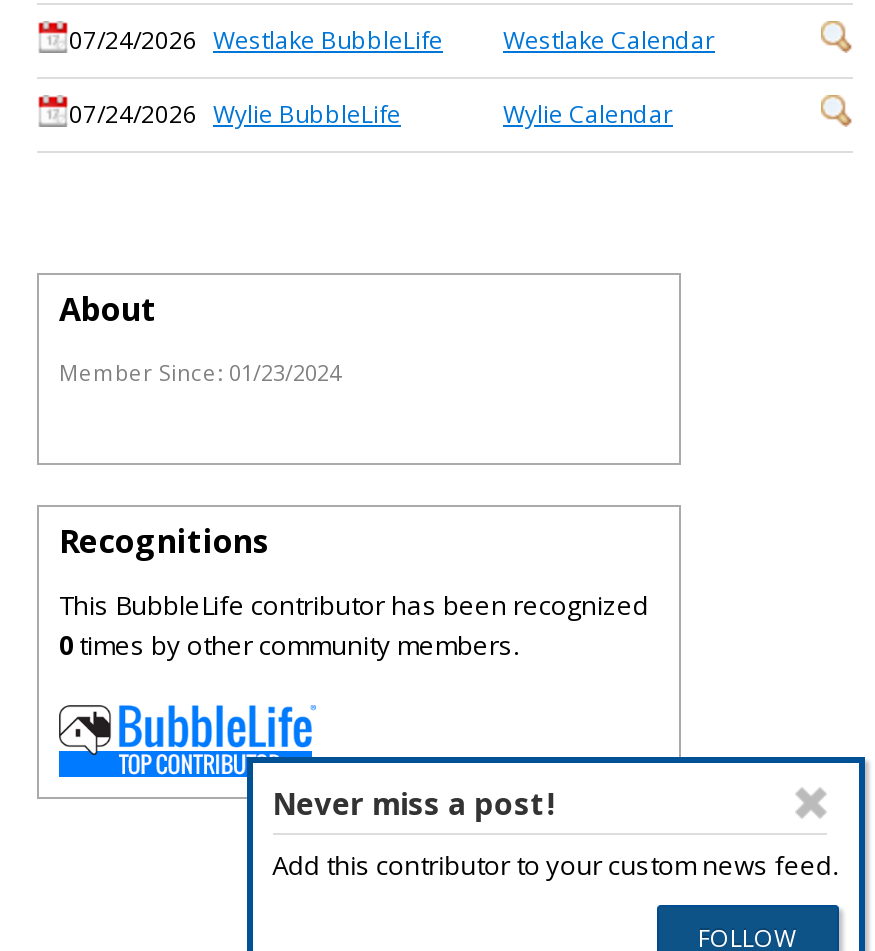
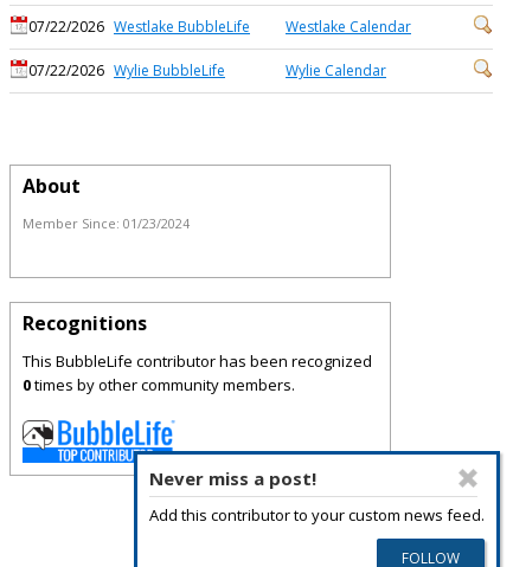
- 07/24/2026 Westlake BubbleLife
+ 07/22/2026 Westlake BubbleLife

- 07/24/2026 Wylie BubbleLife
+ 07/22/2026 Wylie BubbleLife
